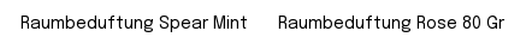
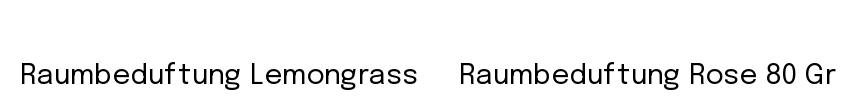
- Raumbeduftung Spear Mint
+ Raumbeduftung Lemongrass
